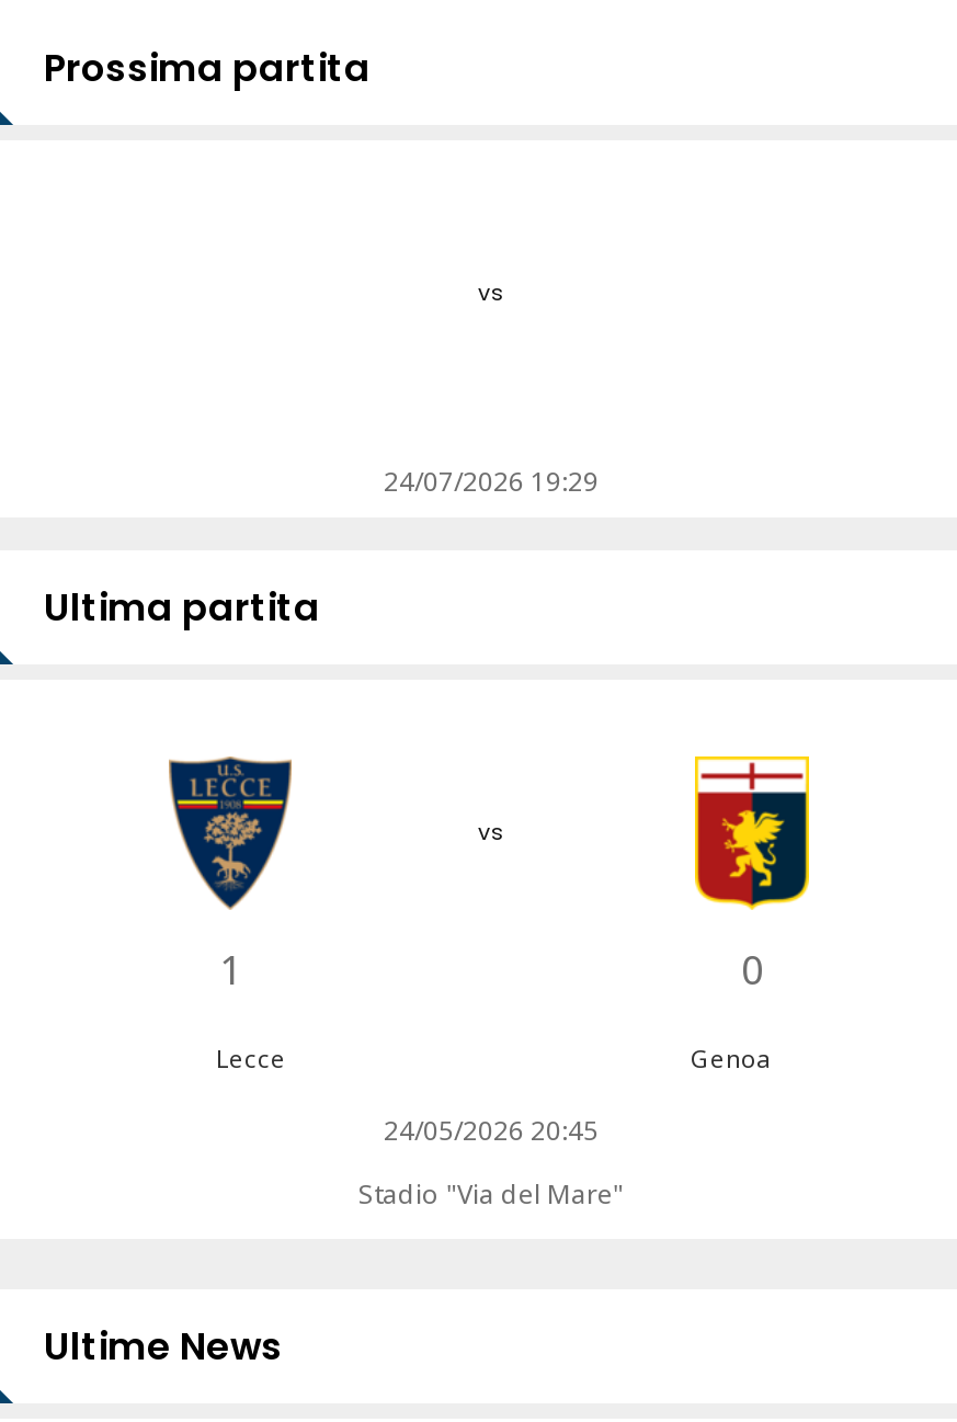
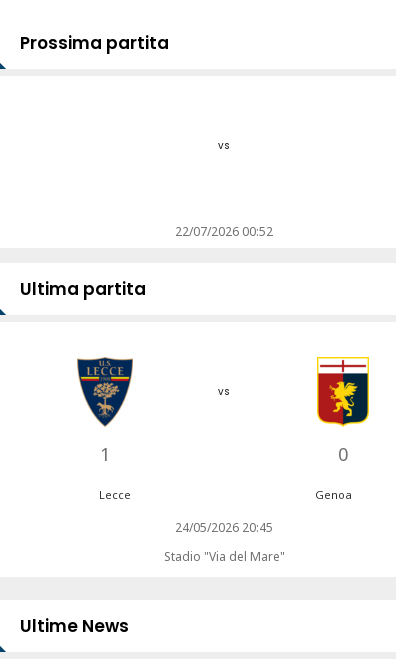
- 24/07/2026 19:29
+ 22/07/2026 00:52
